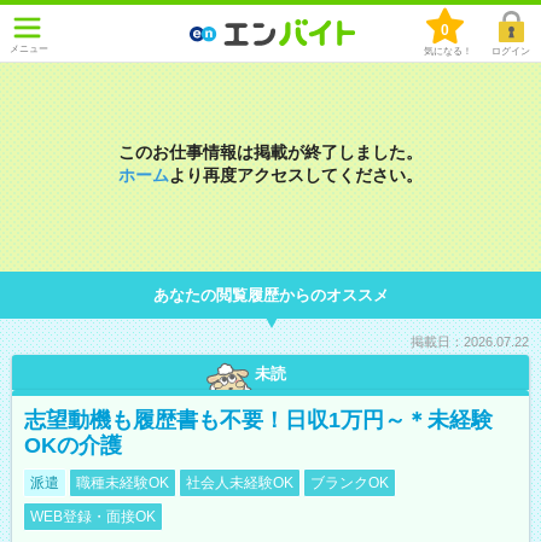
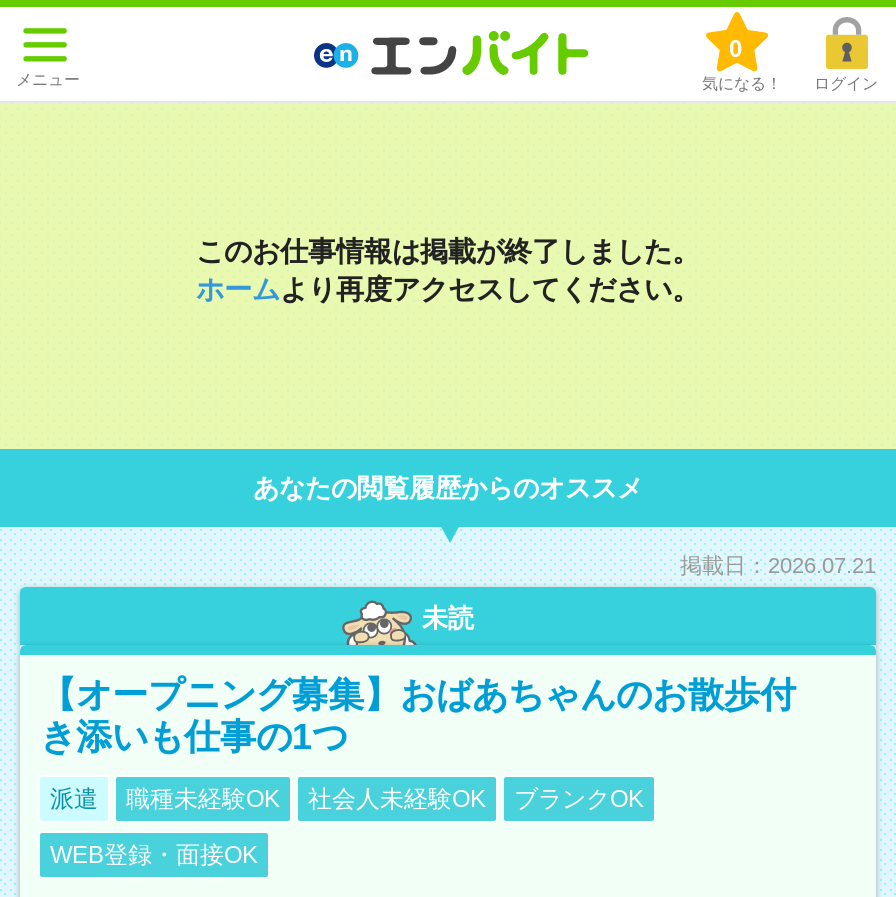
- 掲載日：2026.07.22
+ 掲載日：2026.07.21

- 志望動機も履歴書も不要！日収1万円～＊未経験
- OKの介護
+ 【オープニング募集】おばあちゃんのお散歩付
+ き添いも仕事の1つ
